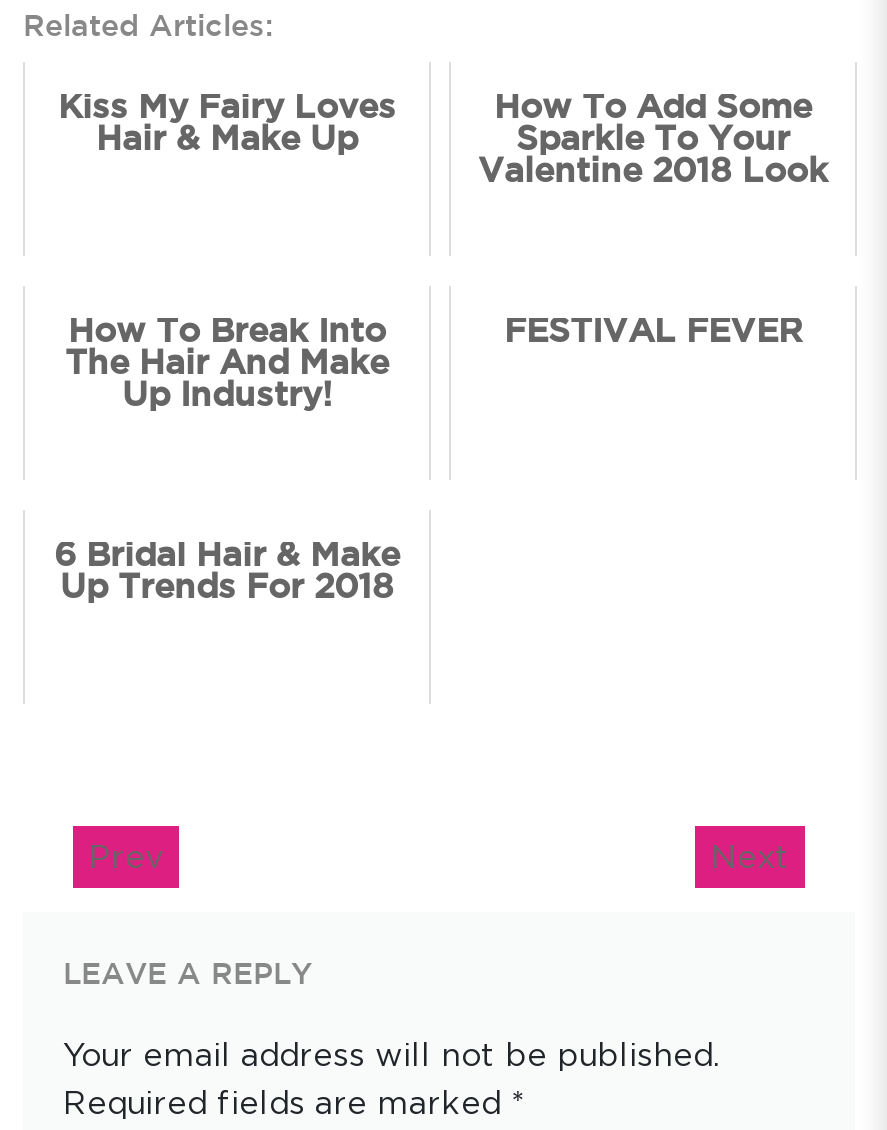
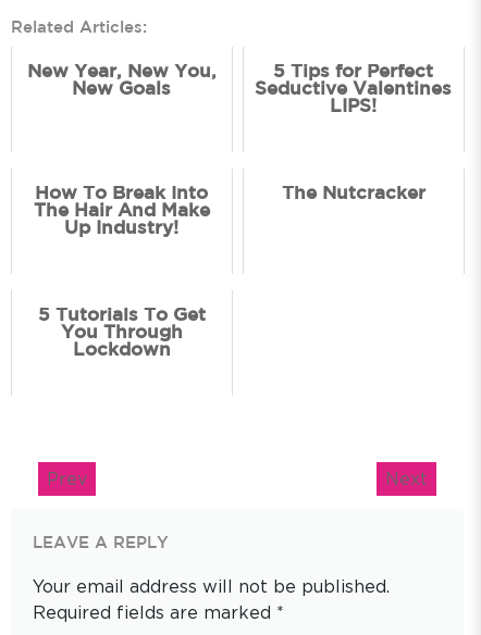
- Kiss My Fairy Loves
- Hair & Make Up
+ New Year, New You,
+ New Goals

- How To Add Some
- Sparkle To Your
- Valentine 2018 Look
+ 5 Tips for Perfect
+ Seductive Valentines
+ LIPS!

- FESTIVAL FEVER
+ The Nutcracker

- 6 Bridal Hair & Make
- Up Trends For 2018
+ 5 Tutorials To Get
+ You Through
+ Lockdown
